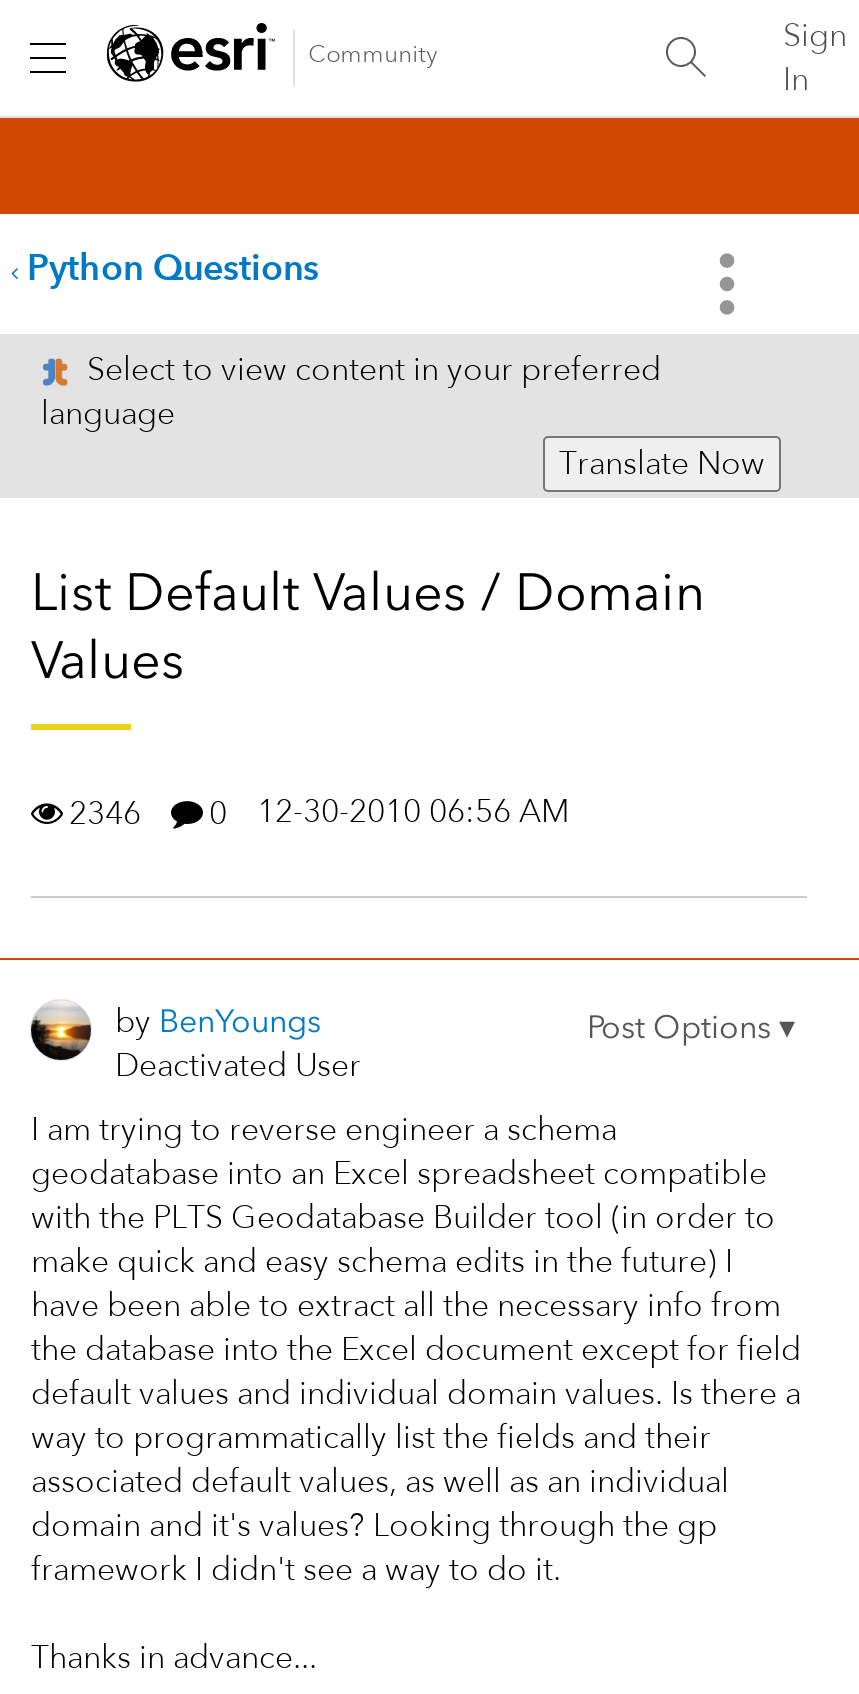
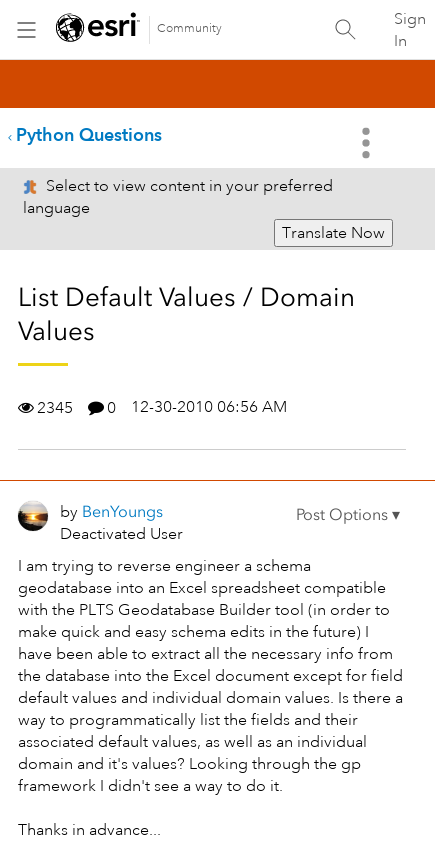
- 2346 0 12-30-2010 06:56 AM
+ 2345 0 12-30-2010 06:56 AM
